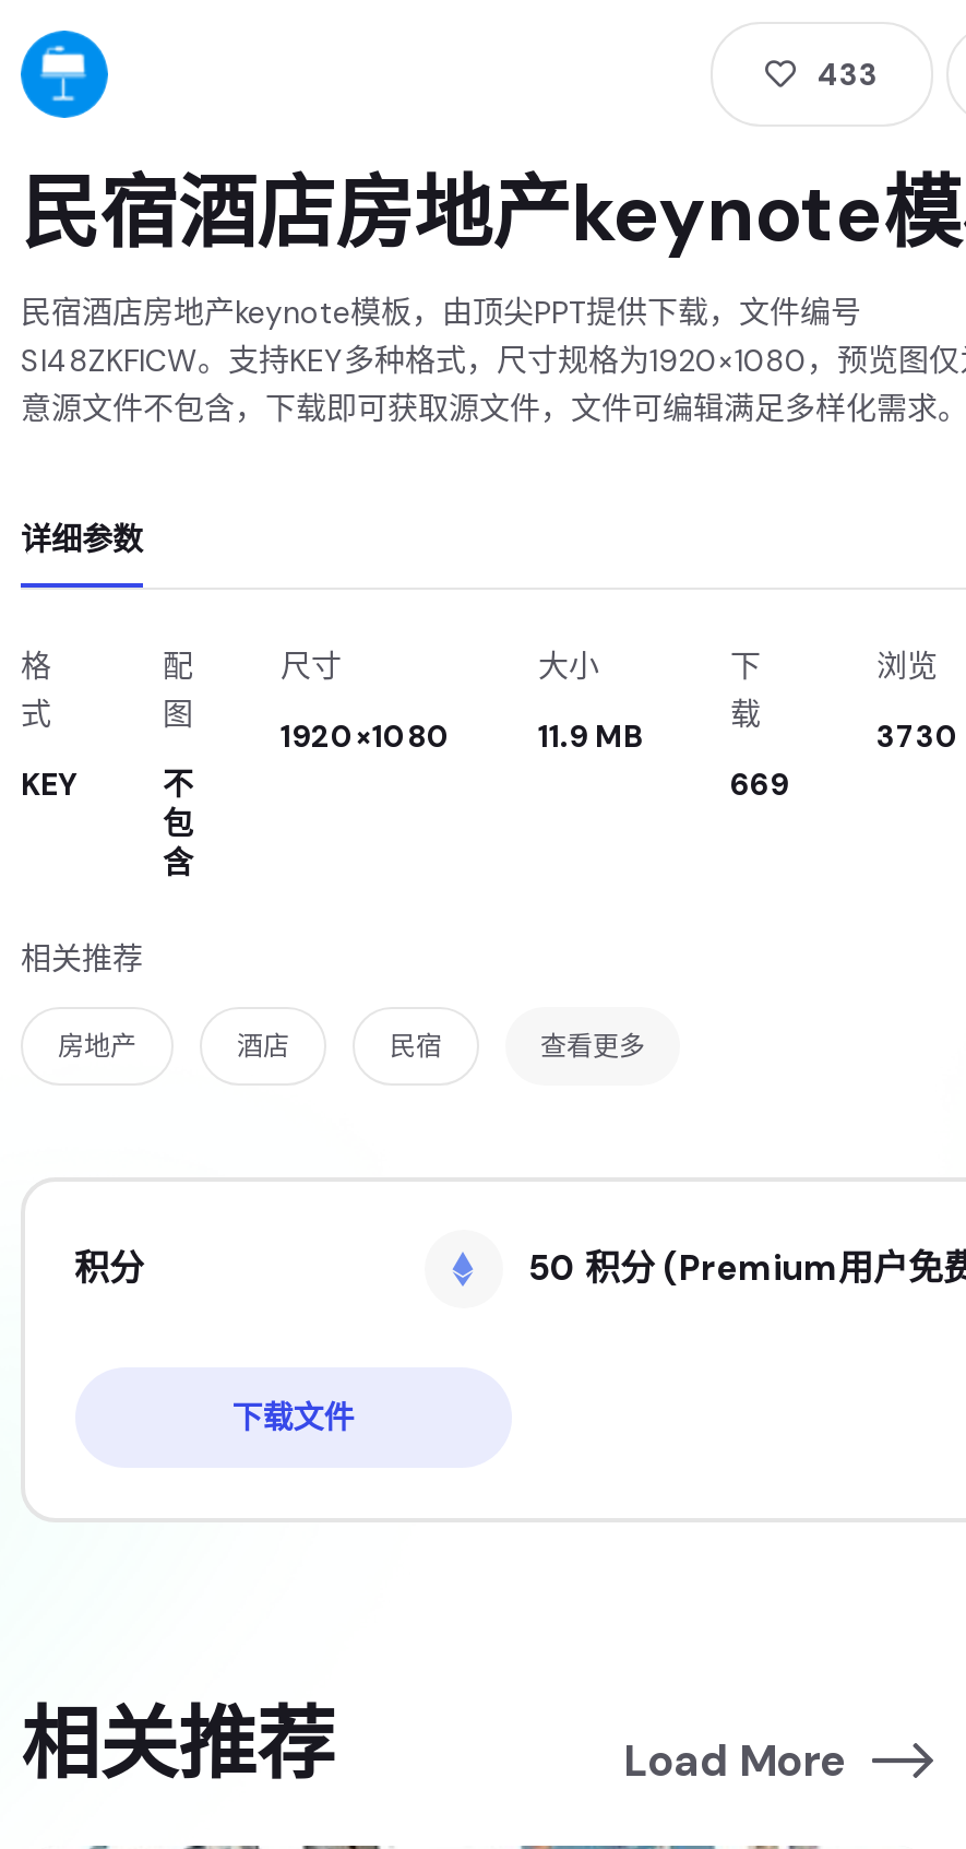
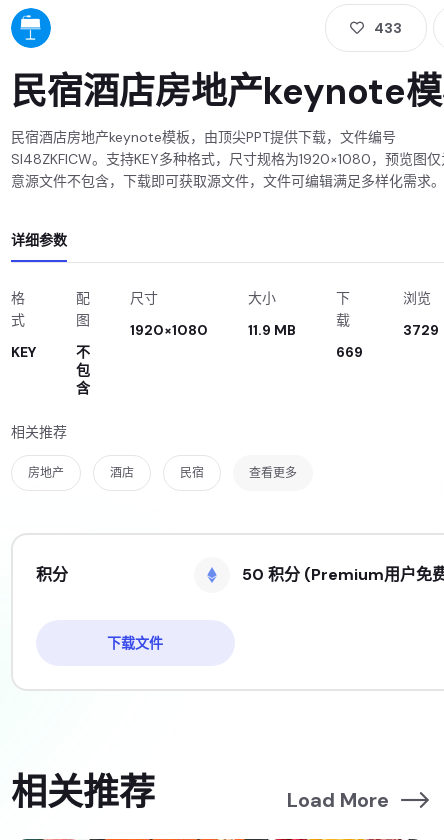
- 3730
+ 3729
